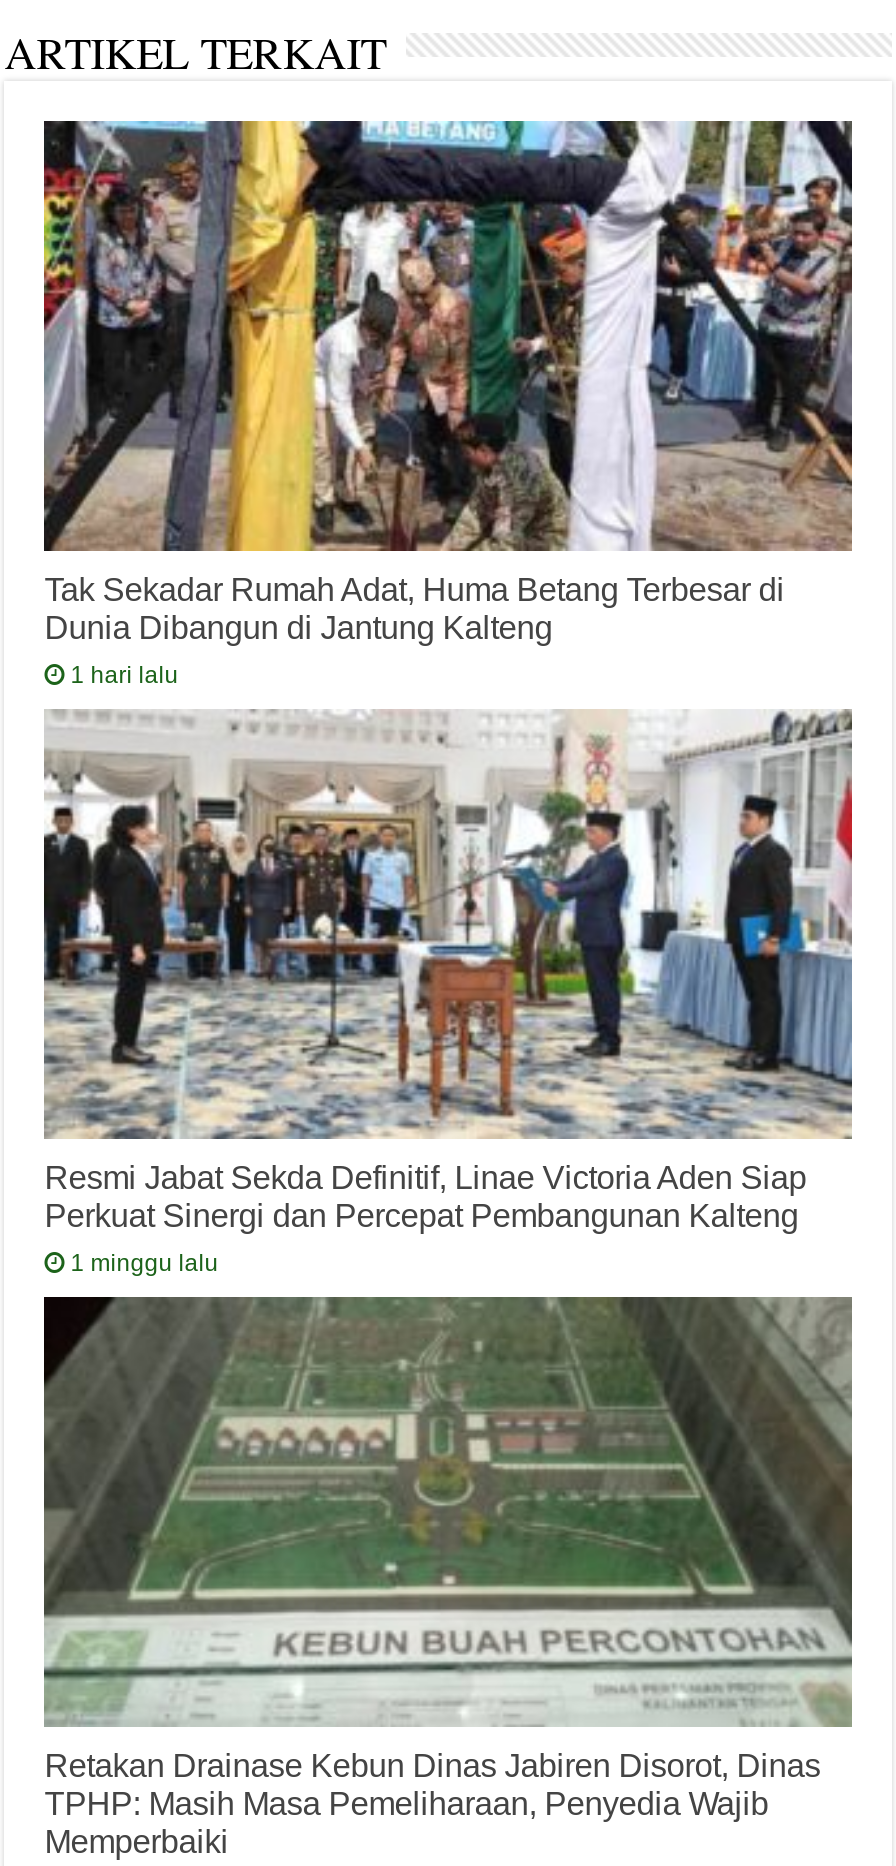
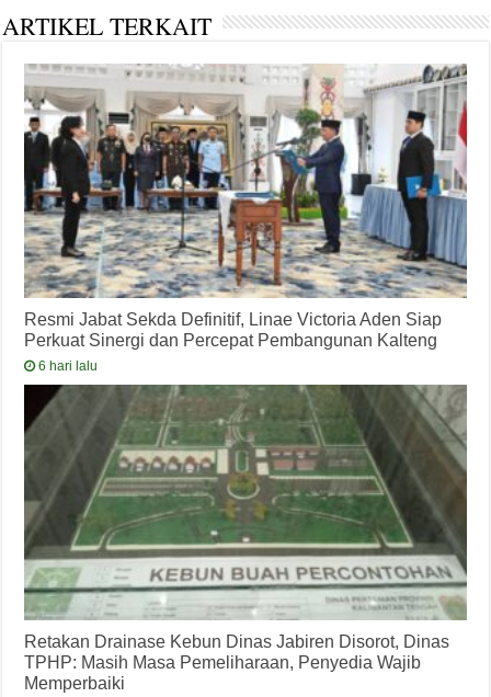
- [image]
- Tak Sekadar Rumah Adat, Huma Betang Terbesar di
- Dunia Dibangun di Jantung Kalteng
- 1 hari lalu

- 1 minggu lalu
+ 6 hari lalu
